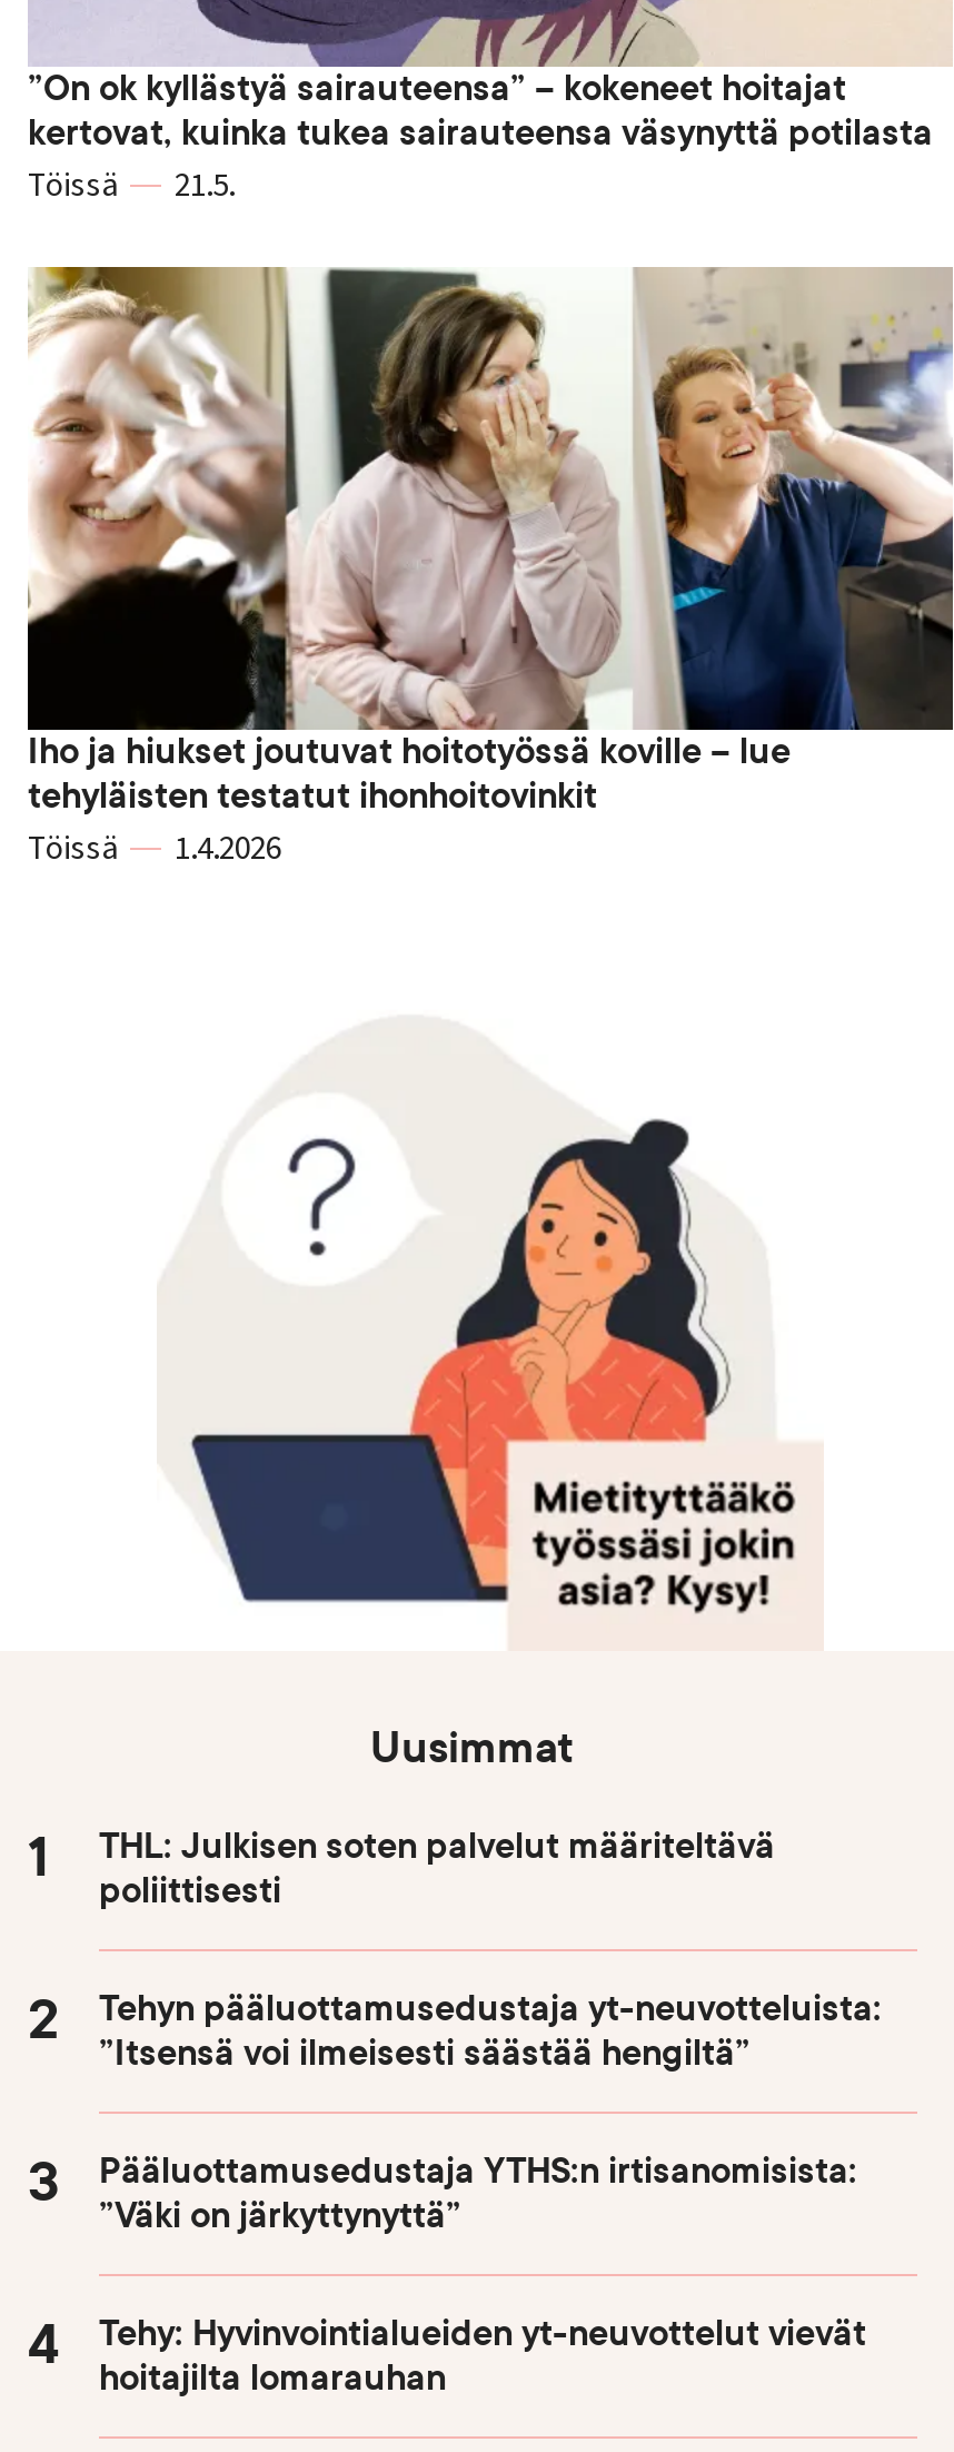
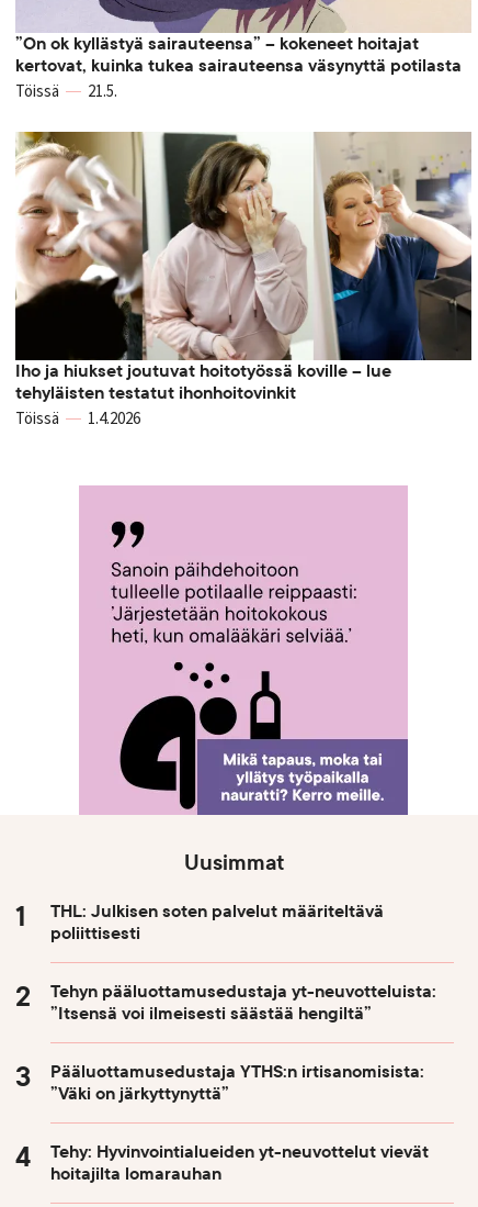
- [image]
+ [image]
